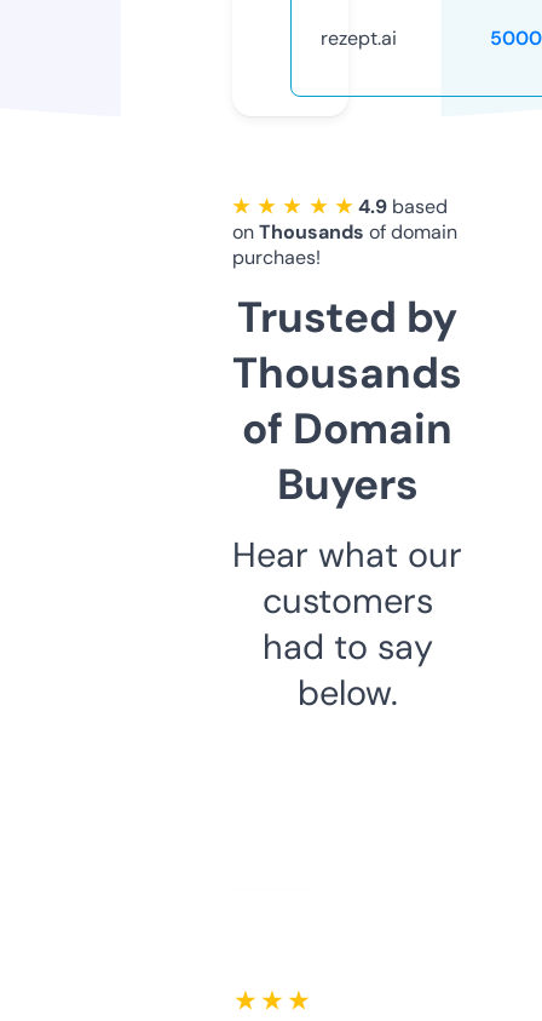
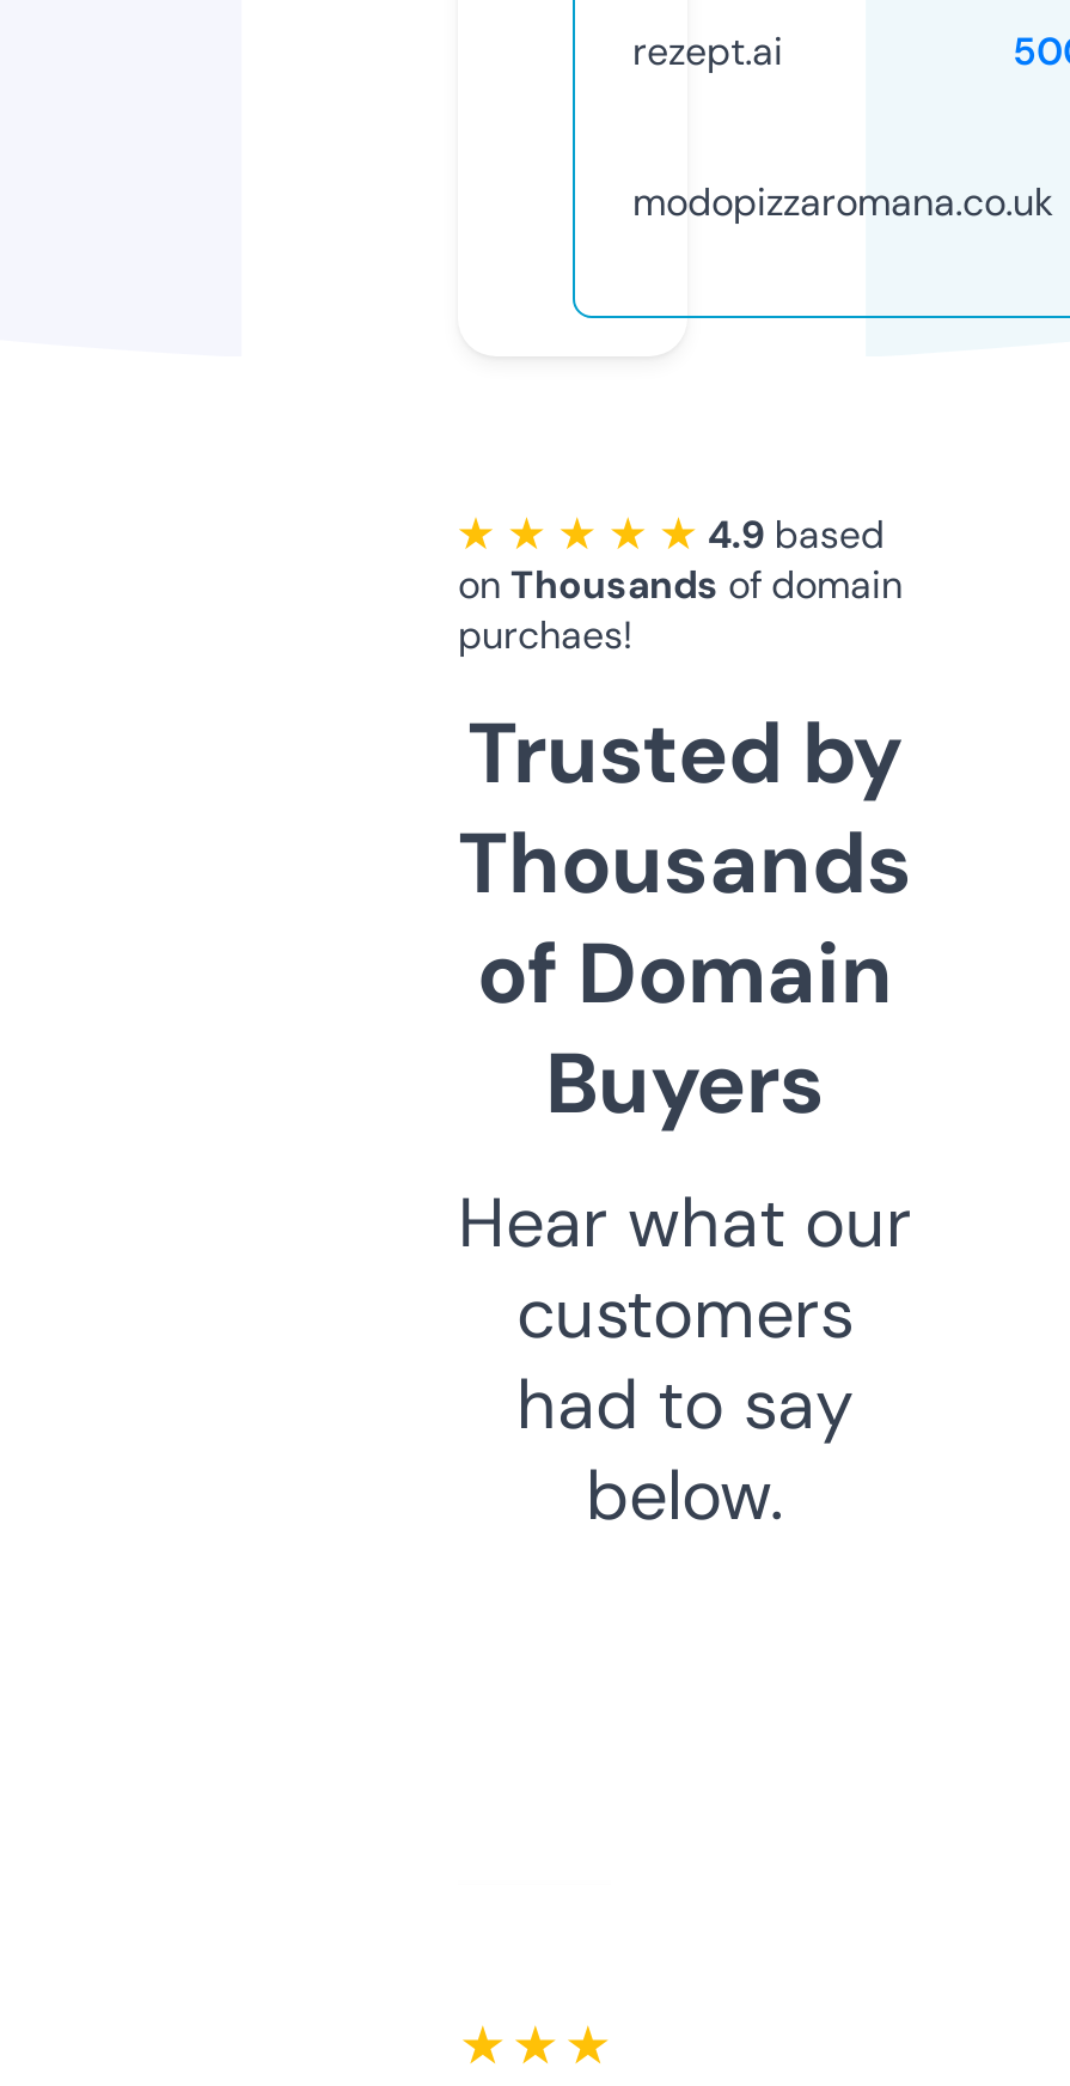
+ modopizzaromana.co.uk

moved down: on Thousands of domain | purchaes! | Trusted by | ... | had to say | below.
